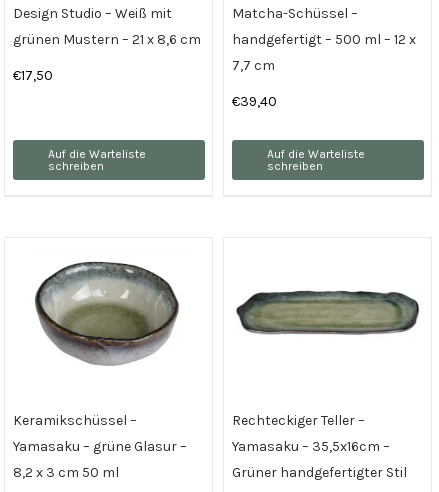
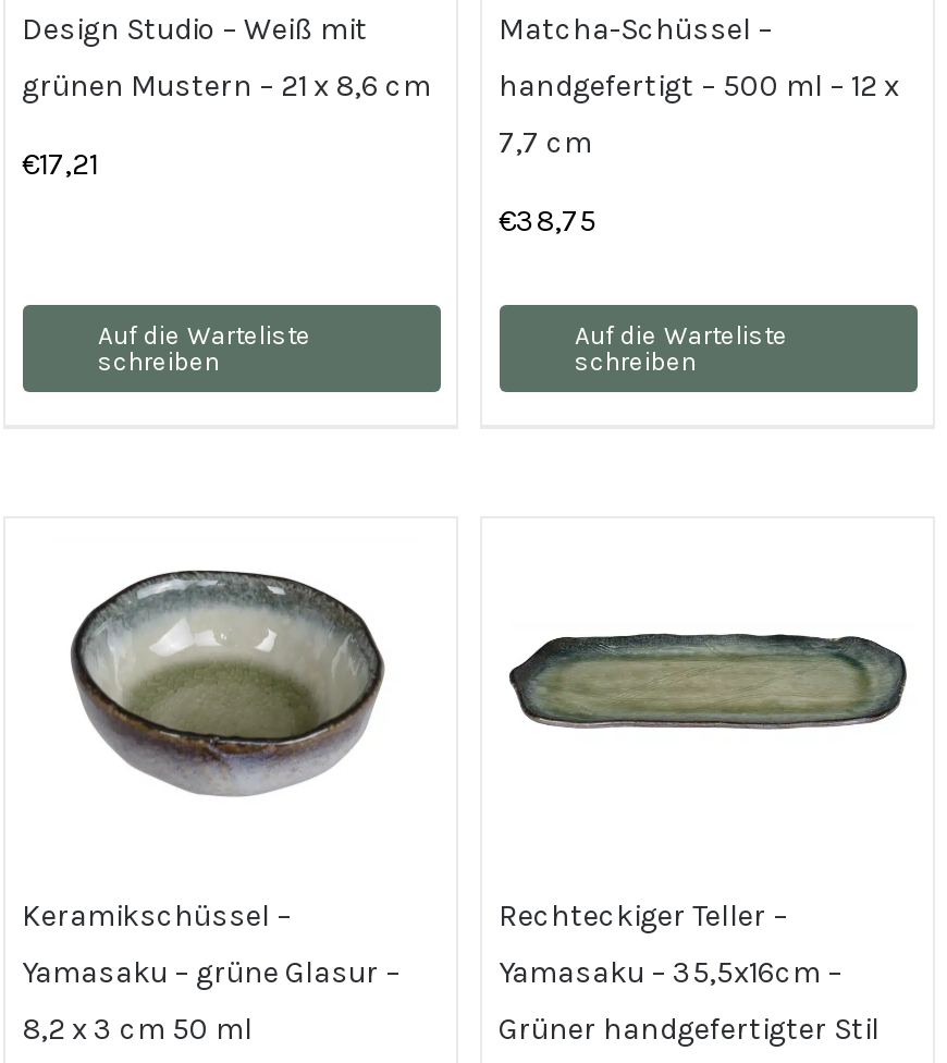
- €17,50
+ €17,21

- €39,40
+ €38,75
